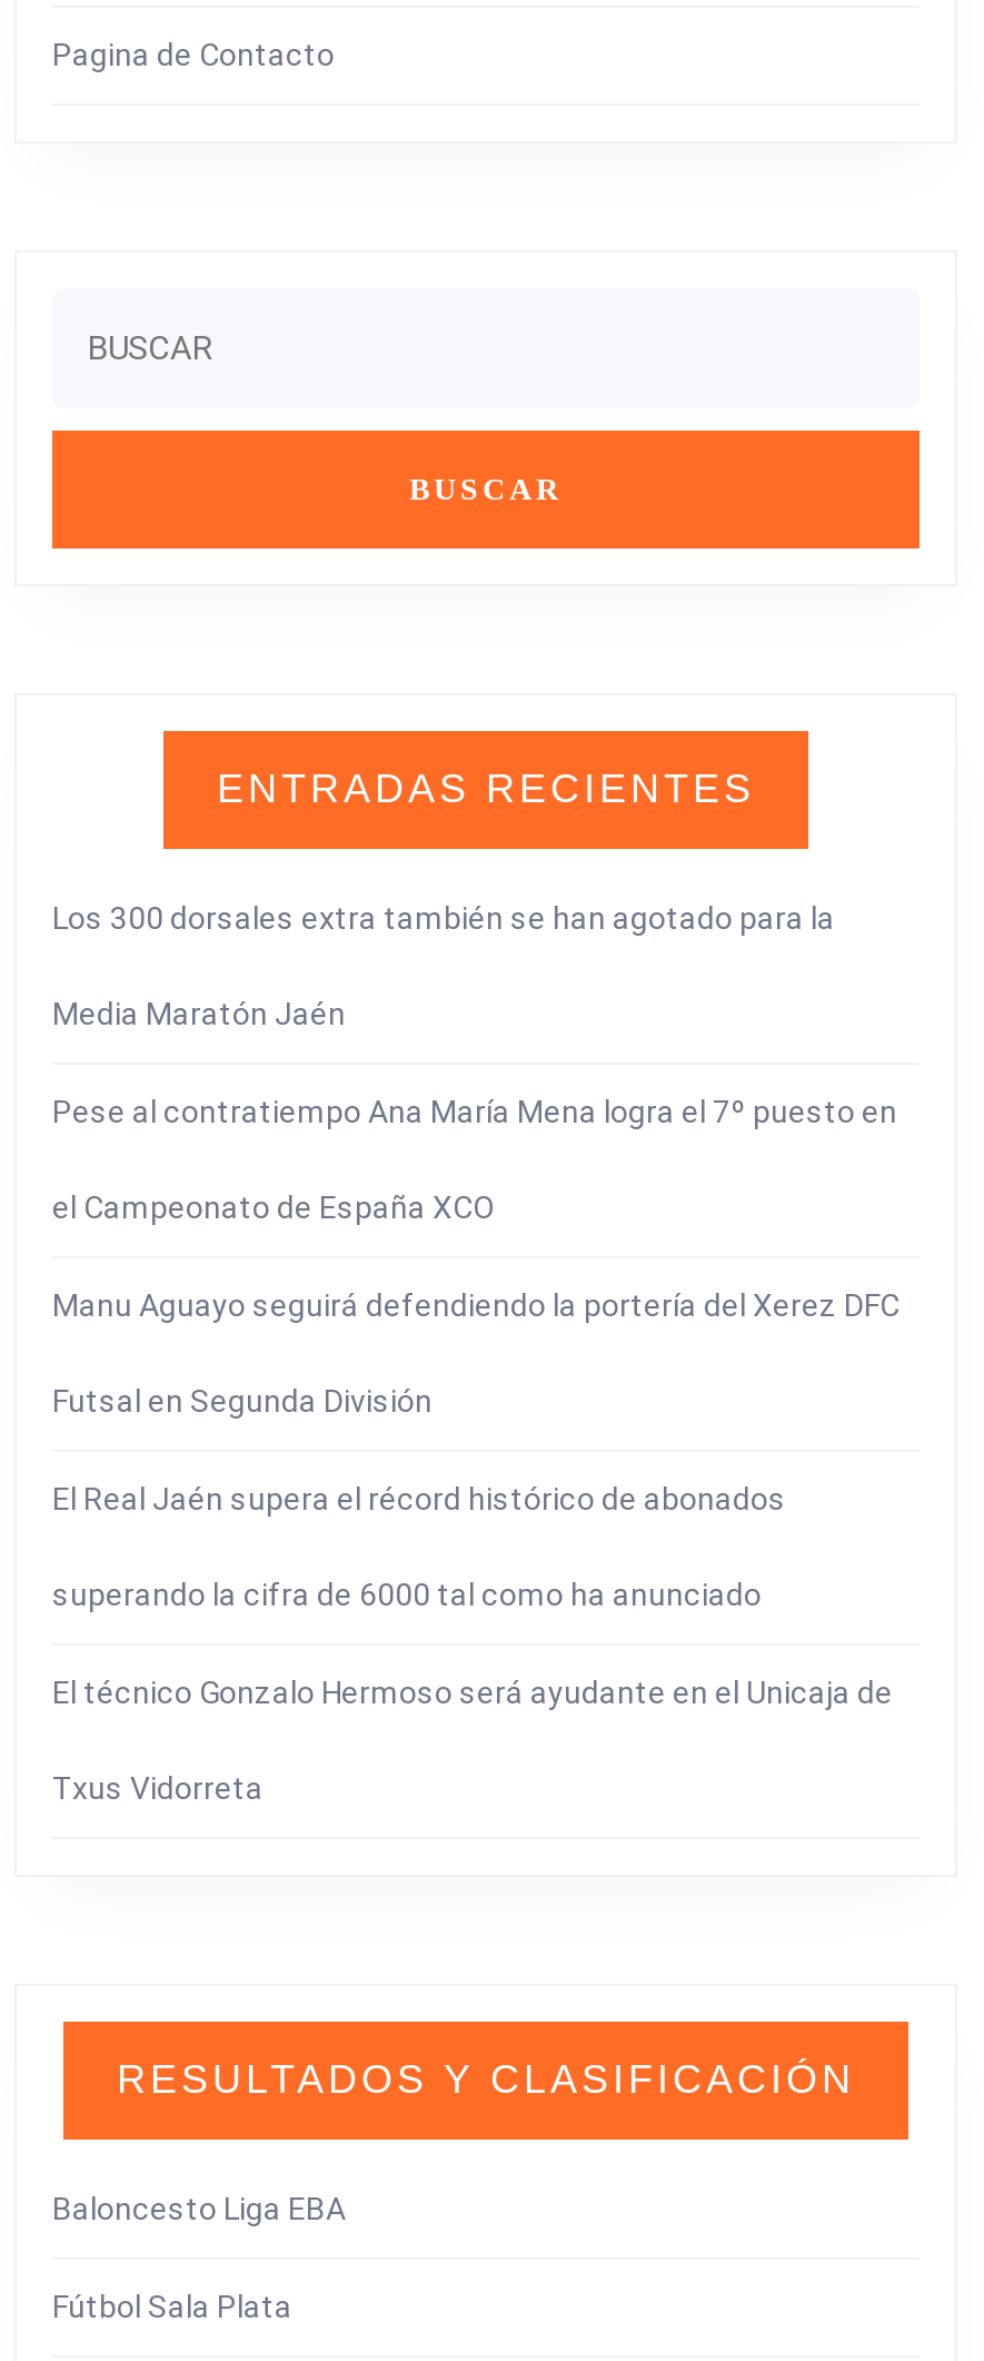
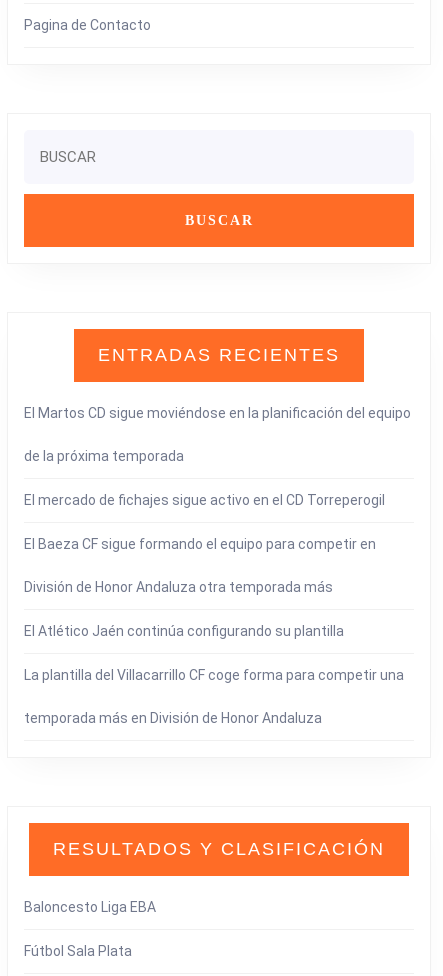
- Los 300 dorsales extra también se han agotado para la
- Media Maratón Jaén
- Pese al contratiempo Ana María Mena logra el 7º puesto en
- el Campeonato de España XCO
- Manu Aguayo seguirá defendiendo la portería del Xerez DFC
- Futsal en Segunda División
- El Real Jaén supera el récord histórico de abonados
- superando la cifra de 6000 tal como ha anunciado
- El técnico Gonzalo Hermoso será ayudante en el Unicaja de
- Txus Vidorreta
+ El Martos CD sigue moviéndose en la planificación del equipo
+ de la próxima temporada
+ El mercado de fichajes sigue activo en el CD Torreperogil
+ El Baeza CF sigue formando el equipo para competir en
+ División de Honor Andaluza otra temporada más
+ El Atlético Jaén continúa configurando su plantilla
+ La plantilla del Villacarrillo CF coge forma para competir una
+ temporada más en División de Honor Andaluza
